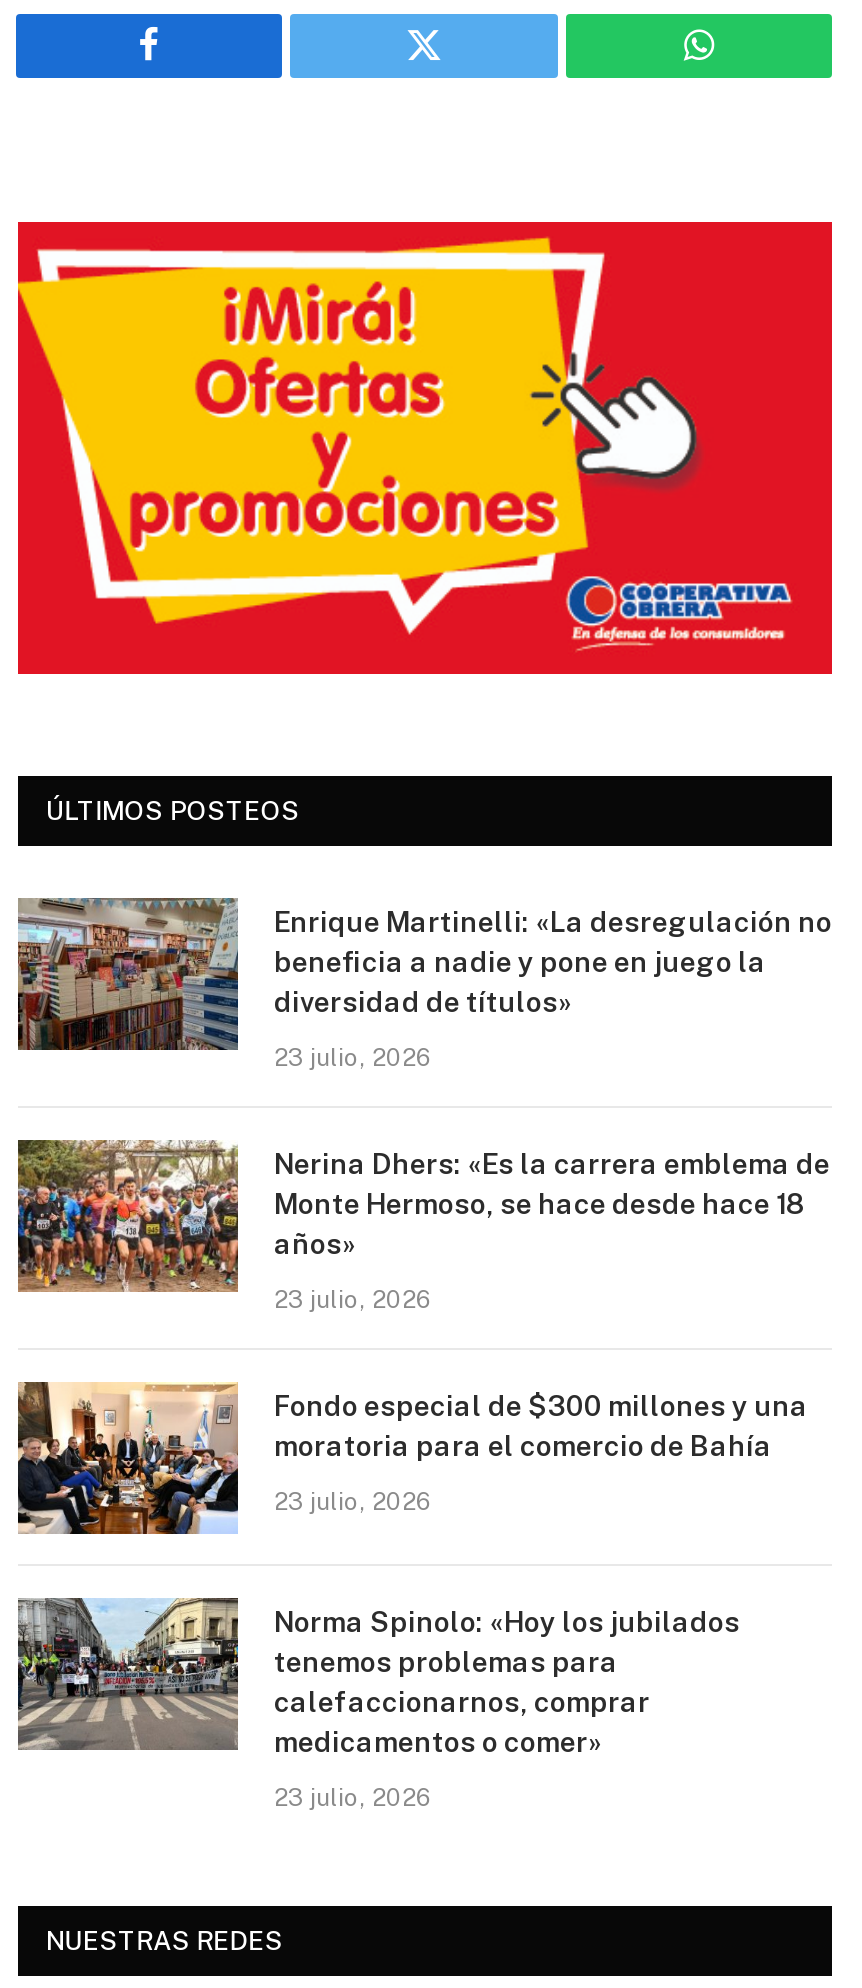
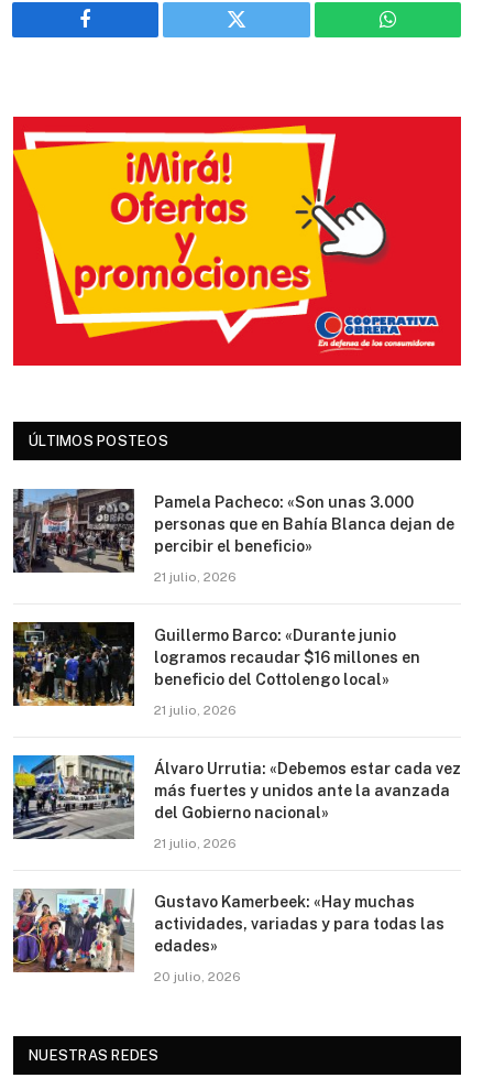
- [image]
- Enrique Martinelli: «La desregulación no
- beneficia a nadie y pone en juego la
- diversidad de títulos»
+ [image]
+ Pamela Pacheco: «Son unas 3.000
+ personas que en Bahía Blanca dejan de
+ percibir el beneficio»

- 23 julio, 2026
+ 21 julio, 2026

- [image]
- Nerina Dhers: «Es la carrera emblema de
- Monte Hermoso, se hace desde hace 18
- años»
+ [image]
+ Guillermo Barco: «Durante junio
+ logramos recaudar $16 millones en
+ beneficio del Cottolengo local»

- 23 julio, 2026
+ 21 julio, 2026

- [image]
- Fondo especial de $300 millones y una
- moratoria para el comercio de Bahía
+ [image]
+ Álvaro Urrutia: «Debemos estar cada vez
+ más fuertes y unidos ante la avanzada
+ del Gobierno nacional»

- 23 julio, 2026
+ 21 julio, 2026

- [image]
- Norma Spinolo: «Hoy los jubilados
- tenemos problemas para
- calefaccionarnos, comprar
- medicamentos o comer»
+ [image]
+ Gustavo Kamerbeek: «Hay muchas
+ actividades, variadas y para todas las
+ edades»

- 23 julio, 2026
+ 20 julio, 2026
